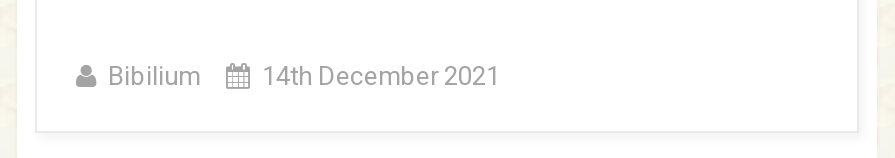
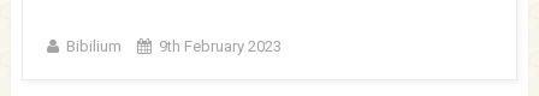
- 14th December 2021
+ 9th February 2023
